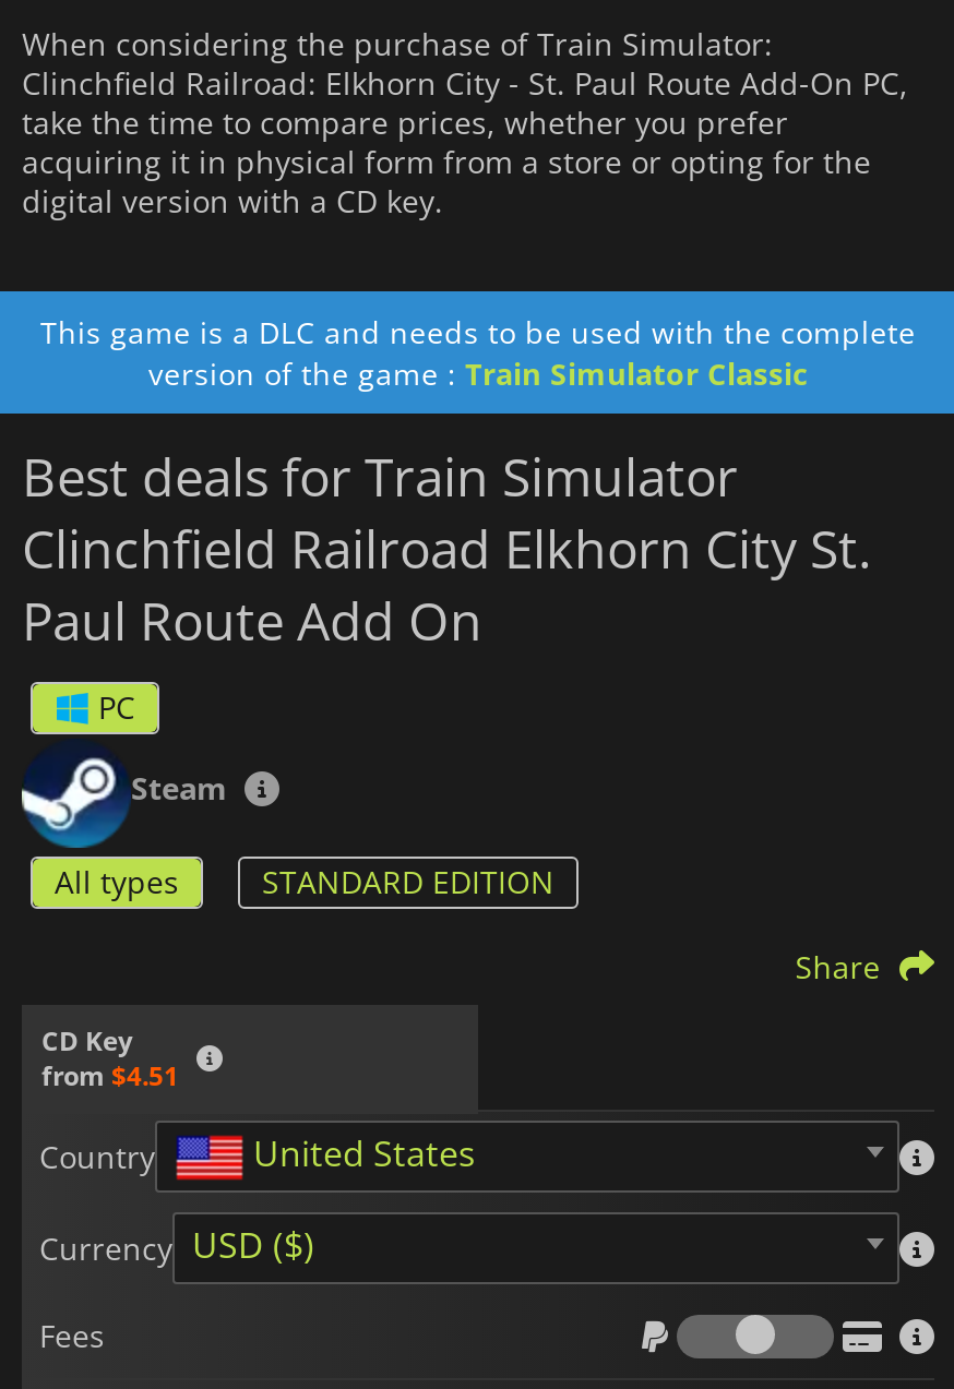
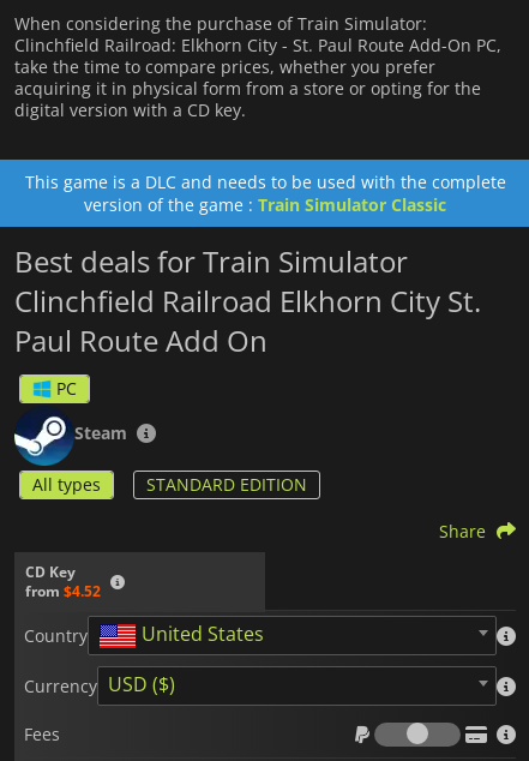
- from $4.51
+ from $4.52
